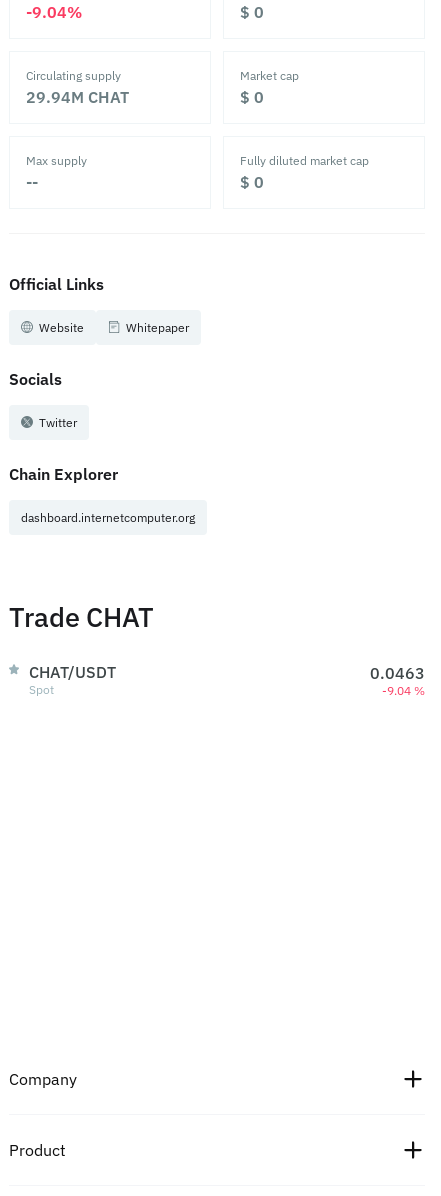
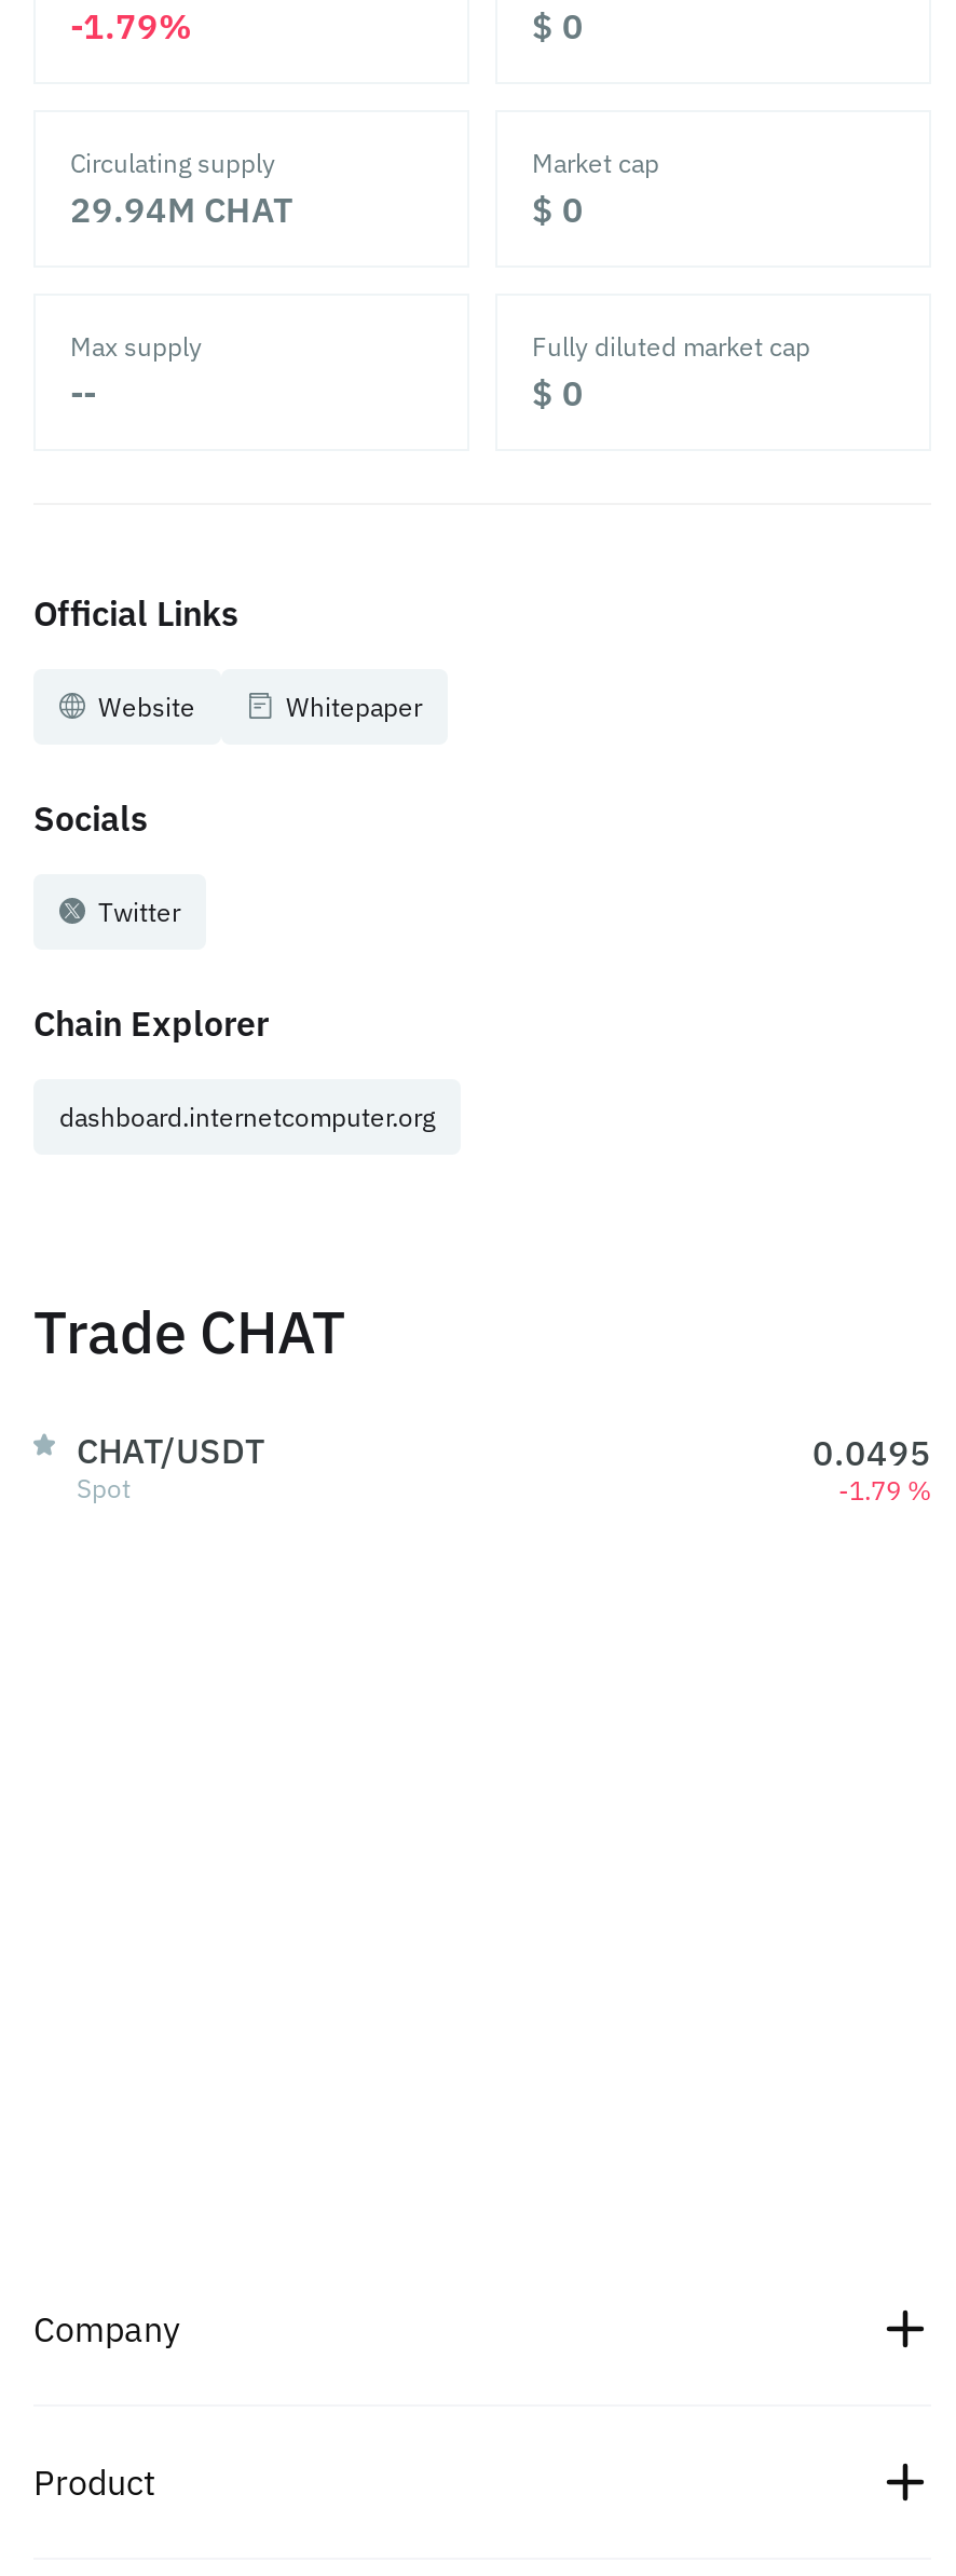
- -9.04%
+ -1.79%

- 0.0463
+ 0.0495

- -9.04 %
+ -1.79 %
